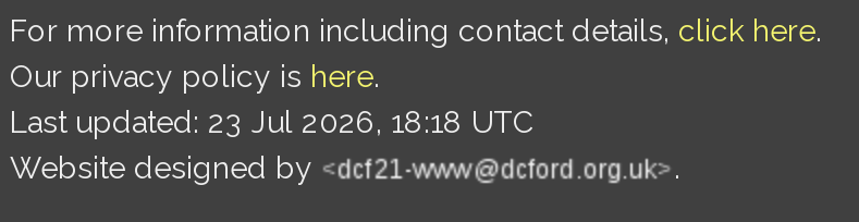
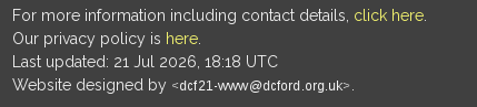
- Last updated: 23 Jul 2026, 18:18 UTC
+ Last updated: 21 Jul 2026, 18:18 UTC
